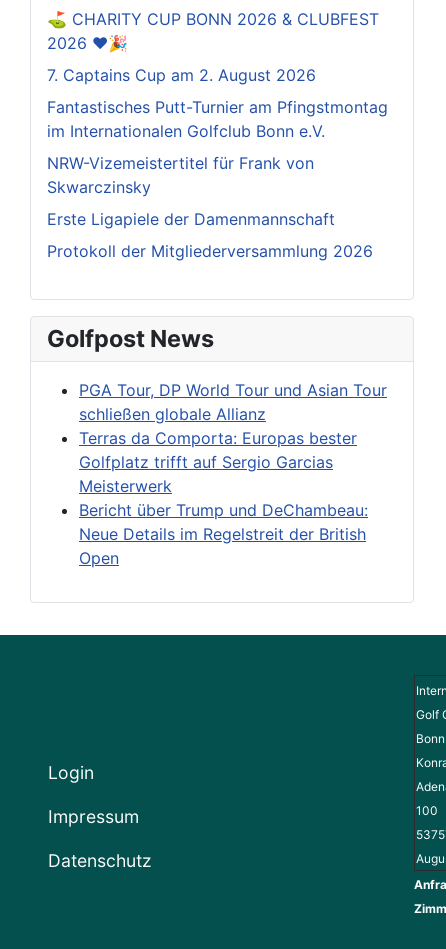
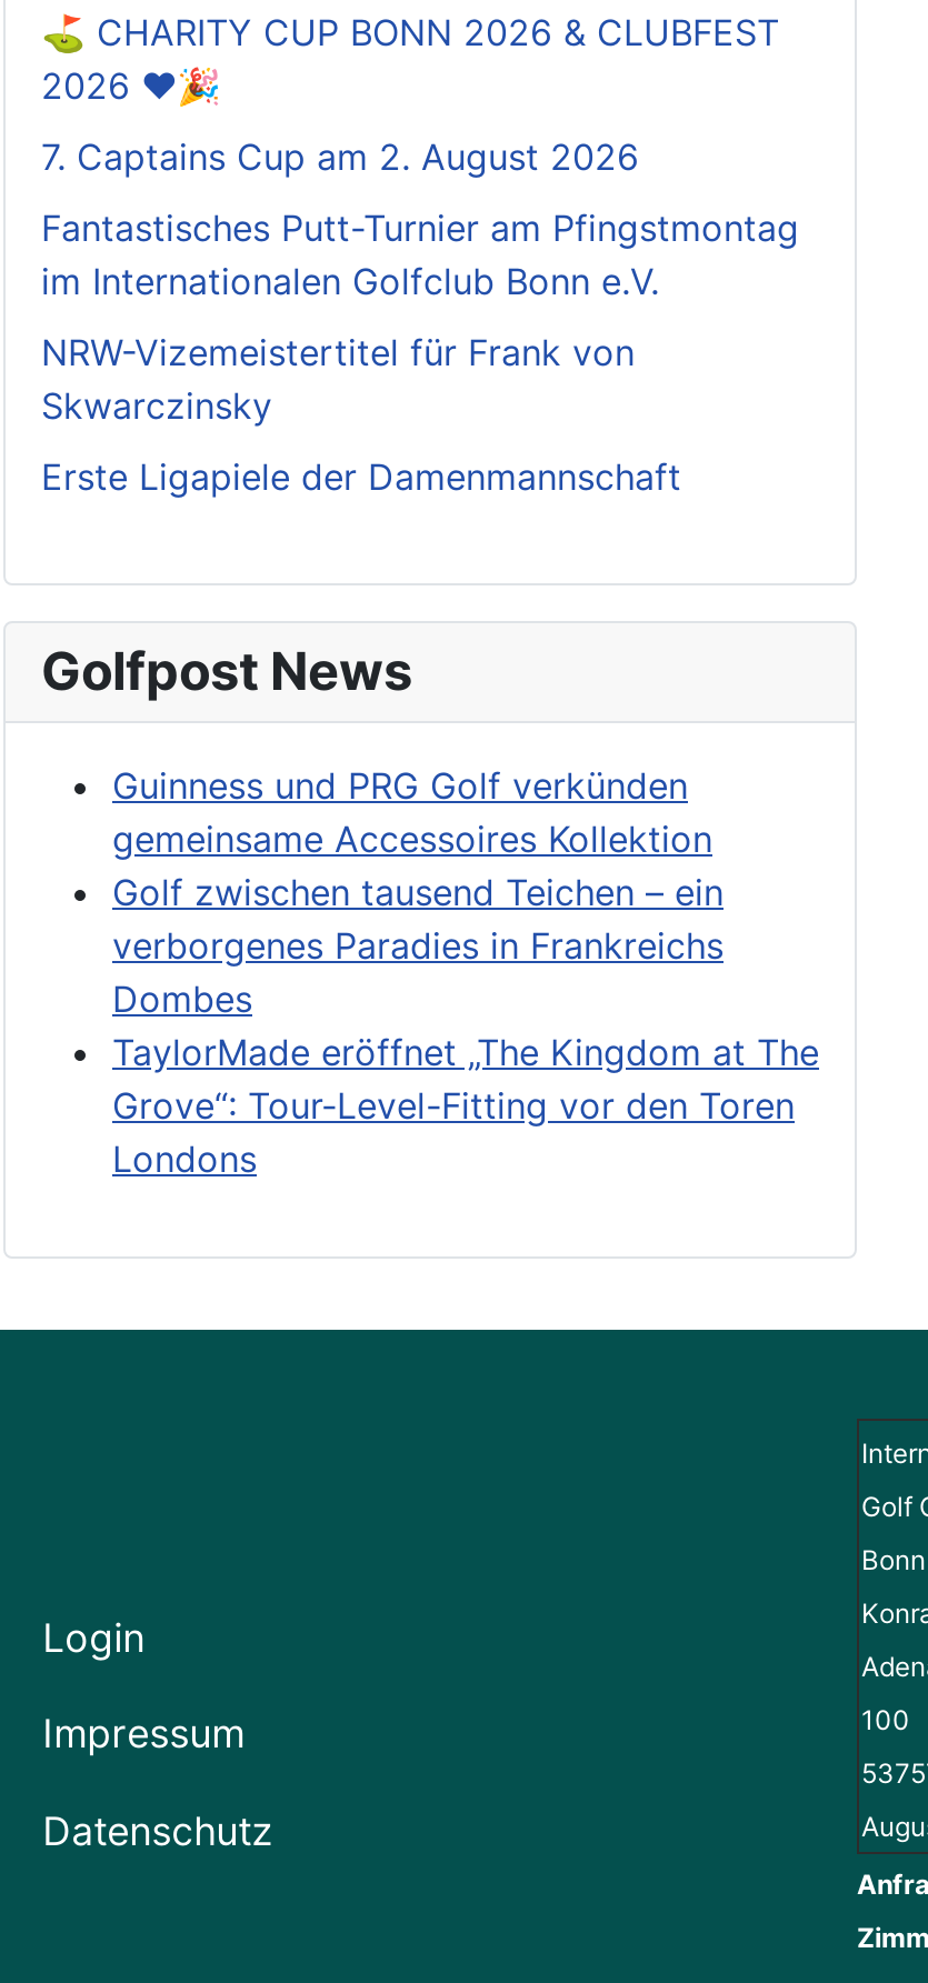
- Protokoll der Mitgliederversammlung 2026

- PGA Tour, DP World Tour und Asian Tour
- schließen globale Allianz
- Terras da Comporta: Europas bester
- Golfplatz trifft auf Sergio Garcias
- Meisterwerk
- Bericht über Trump und DeChambeau:
- Neue Details im Regelstreit der British
- Open
+ Guinness und PRG Golf verkünden
+ gemeinsame Accessoires Kollektion
+ Golf zwischen tausend Teichen – ein
+ verborgenes Paradies in Frankreichs
+ Dombes
+ TaylorMade eröffnet „The Kingdom at The
+ Grove“: Tour-Level-Fitting vor den Toren
+ Londons
